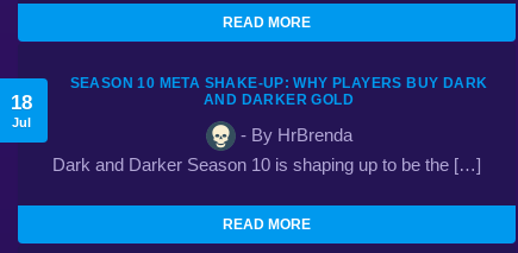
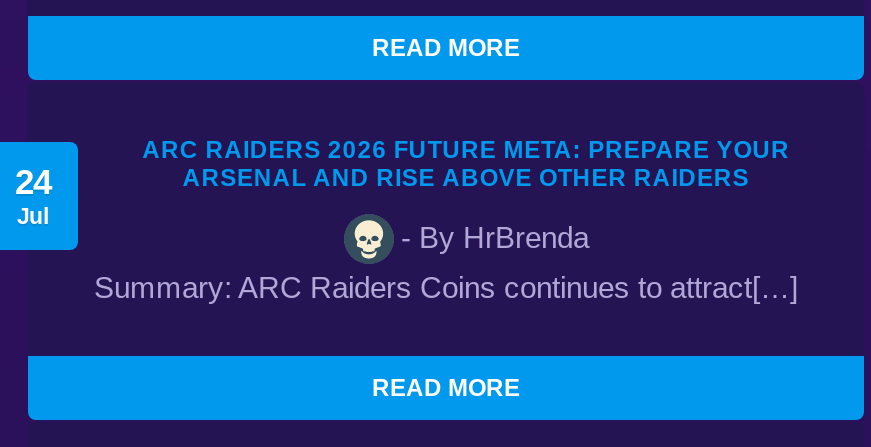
- SEASON 10 META SHAKE-UP: WHY PLAYERS BUY DARK
- AND DARKER GOLD
+ ARC RAIDERS 2026 FUTURE META: PREPARE YOUR
+ ARSENAL AND RISE ABOVE OTHER RAIDERS

- 18
+ 24

- Dark and Darker Season 10 is shaping up to be the […]
+ Summary: ARC Raiders Coins continues to attract[…]
